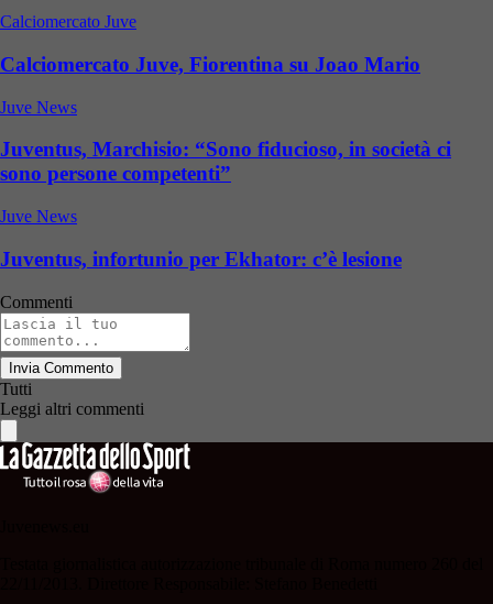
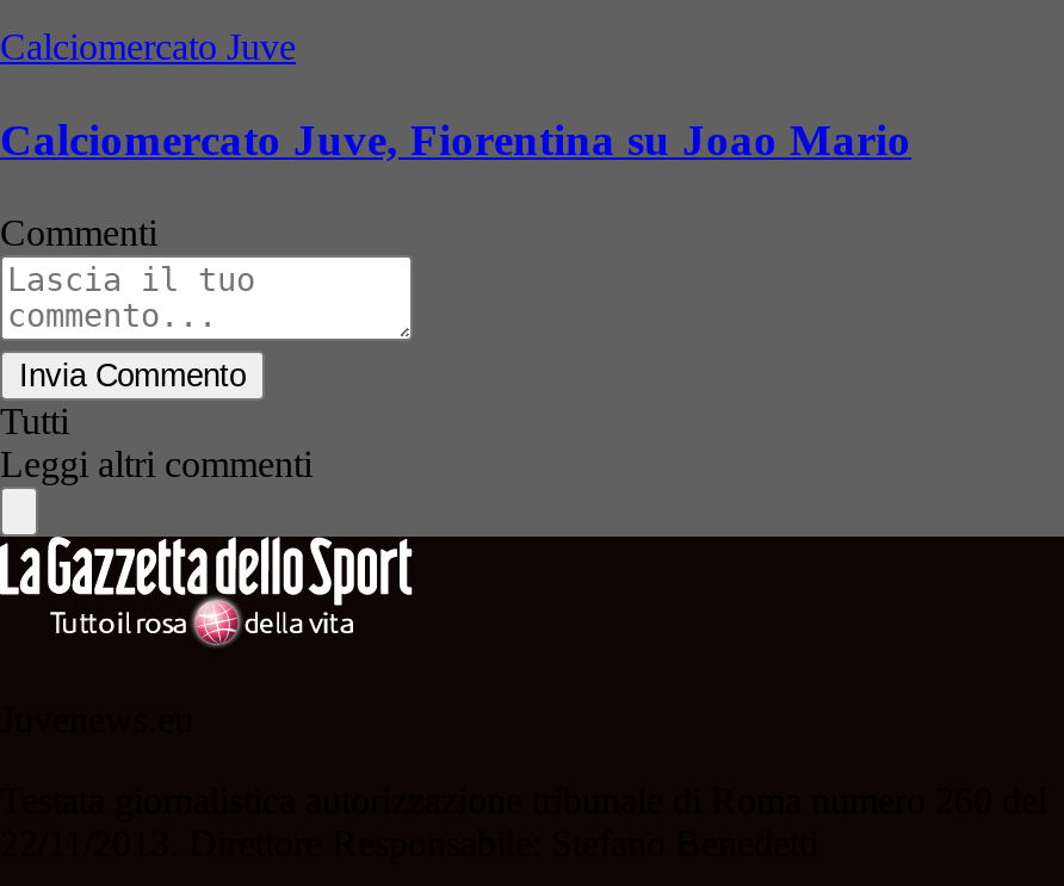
- Juve News
- Juventus, Marchisio: “Sono fiducioso, in società ci
- sono persone competenti”
- Juve News
- Juventus, infortunio per Ekhator: c’è lesione
